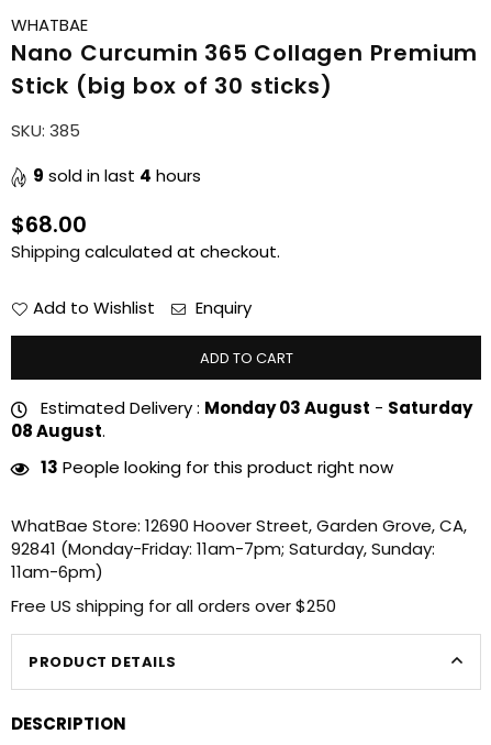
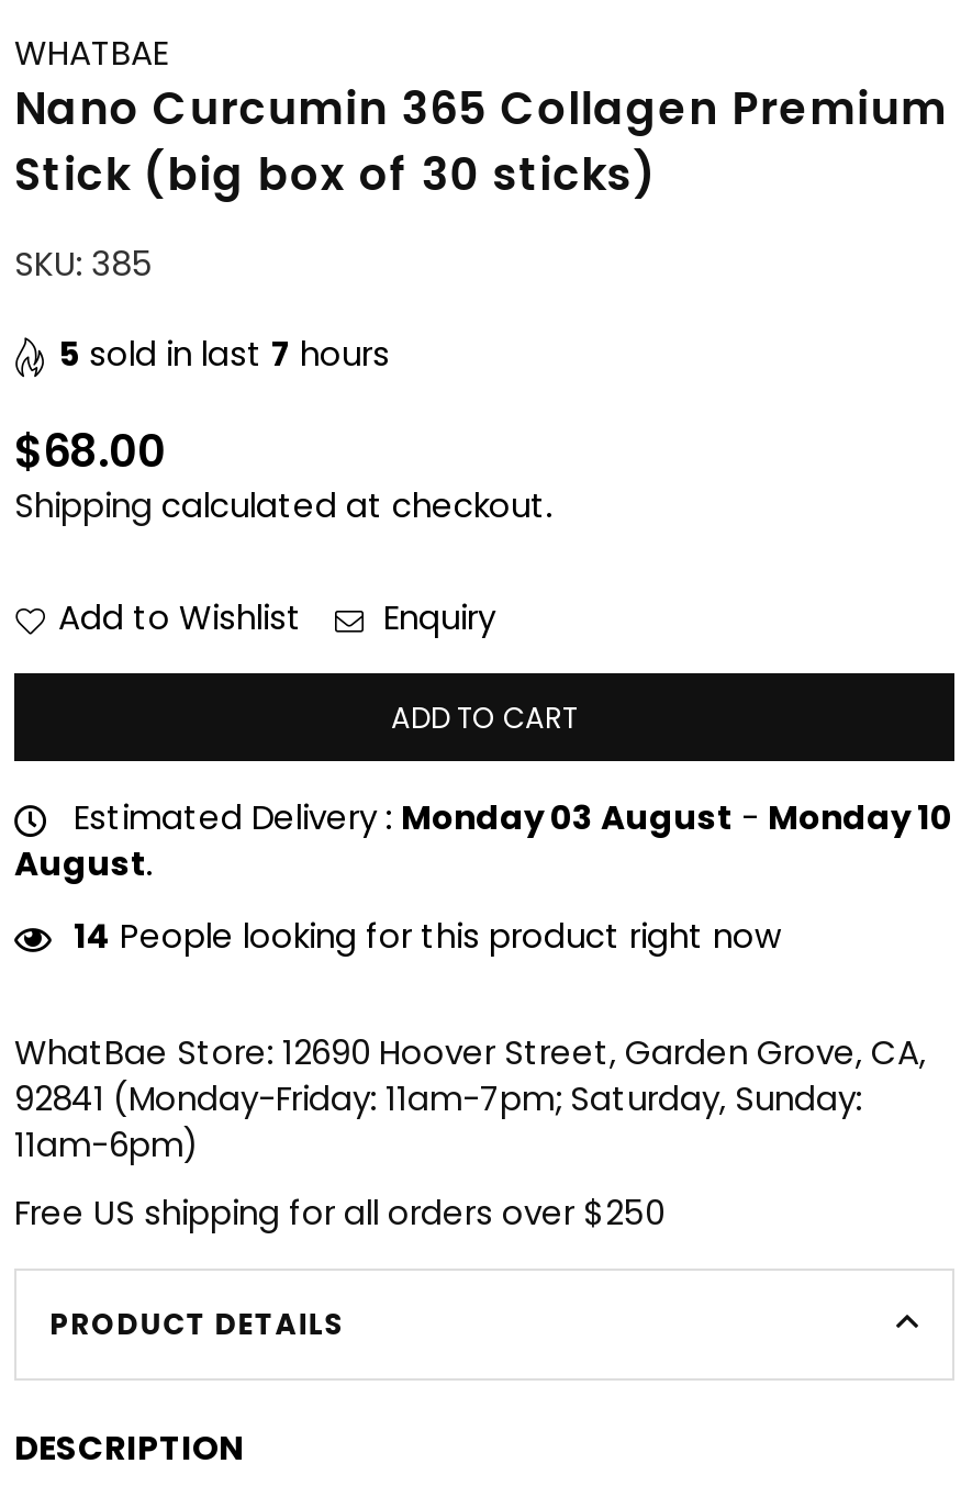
- 9 sold in last 4 hours
+ 5 sold in last 7 hours

- Estimated Delivery : Monday 03 August - Saturday
- 08 August.
+ Estimated Delivery : Monday 03 August - Monday 10
+ August.

- 13 People looking for this product right now
+ 14 People looking for this product right now
